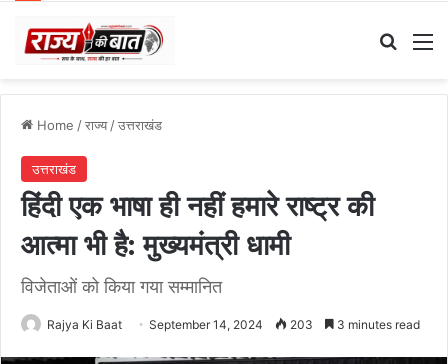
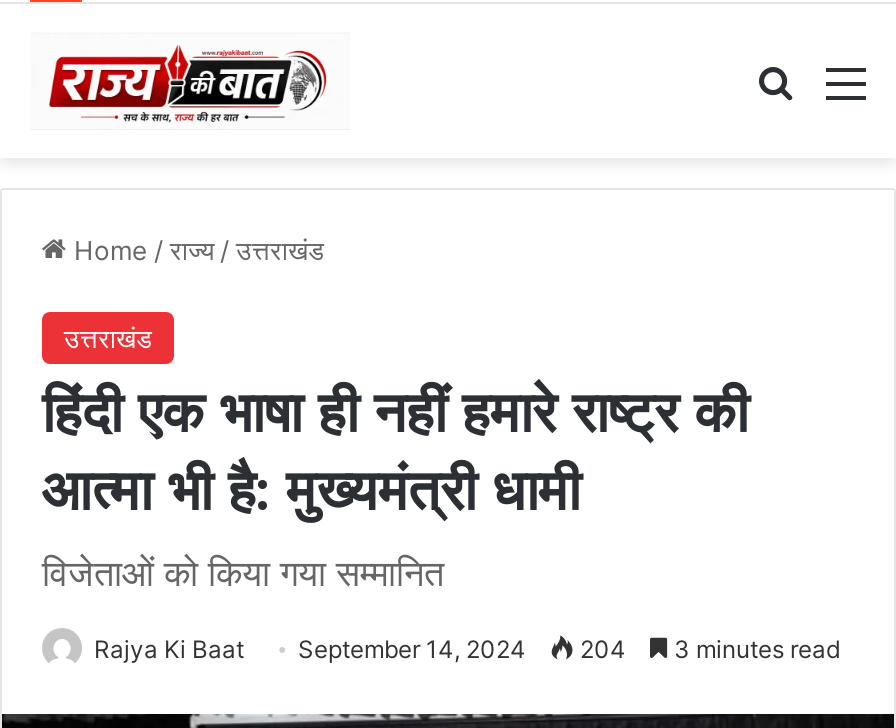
- Rajya Ki Baat September 14, 2024 203 3 minutes read
+ Rajya Ki Baat September 14, 2024 204 3 minutes read
